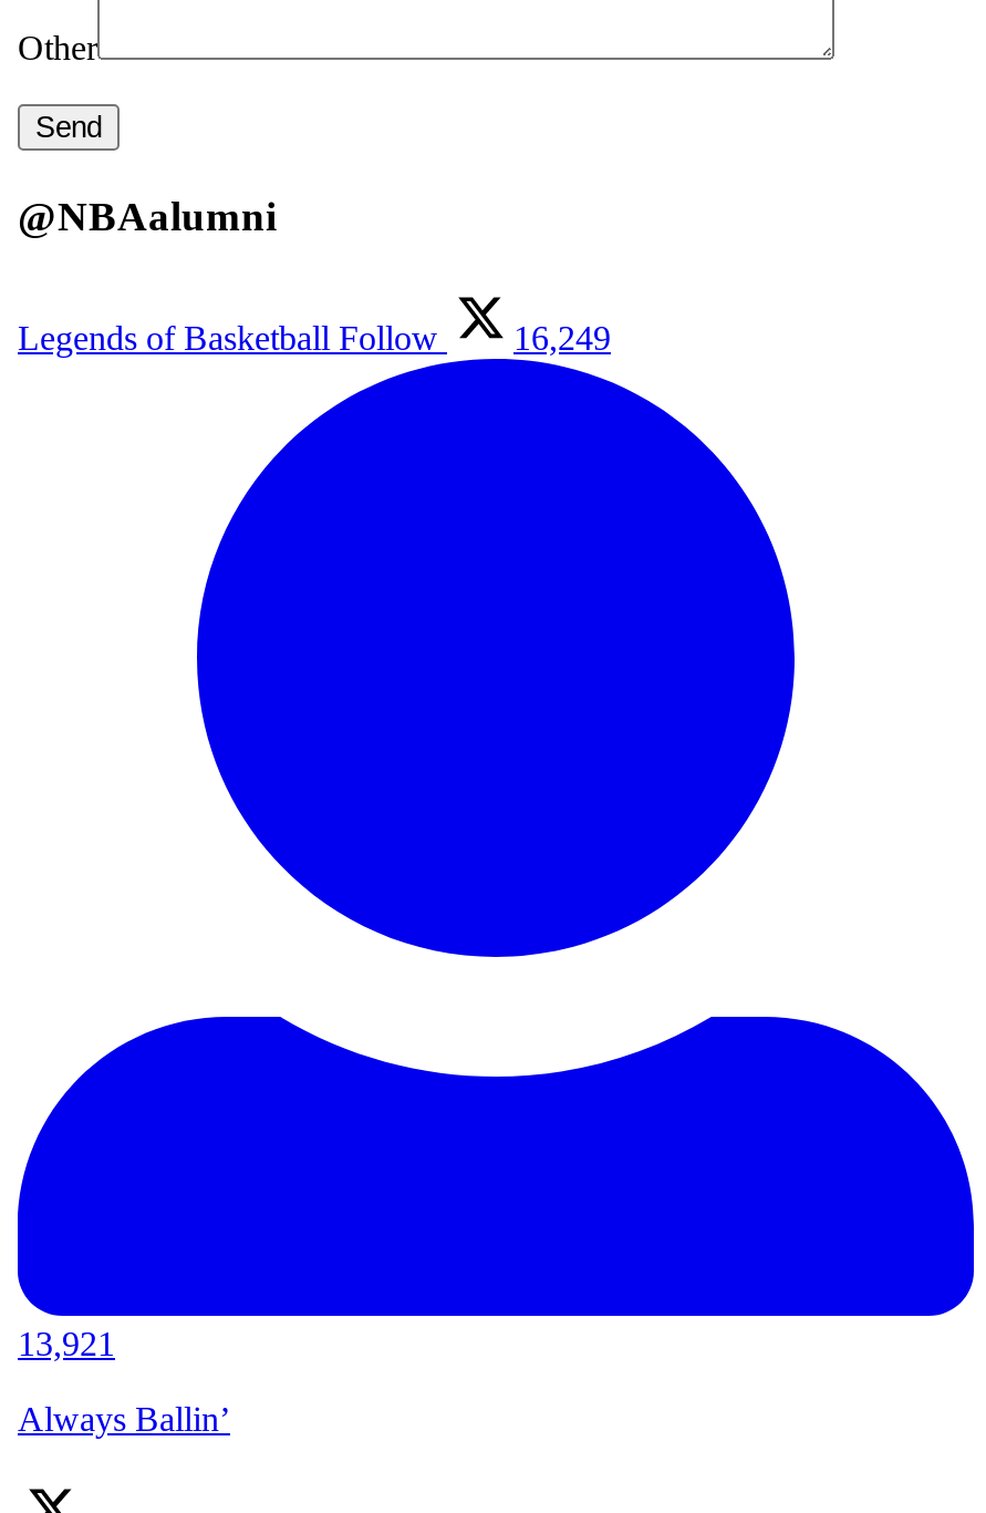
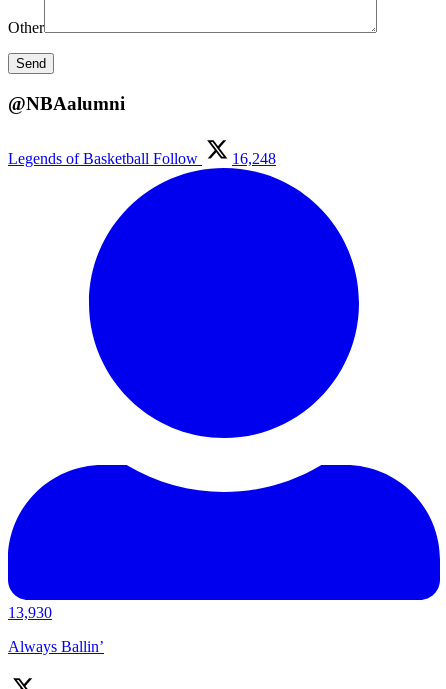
- Legends of Basketball Follow 16,249
+ Legends of Basketball Follow 16,248

- 13,921
+ 13,930
